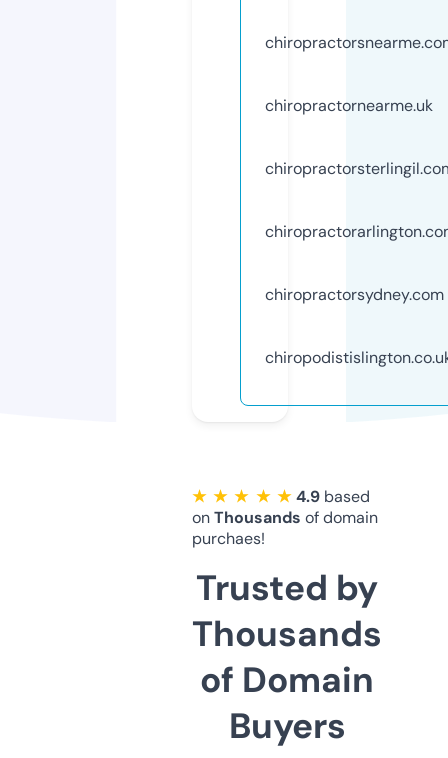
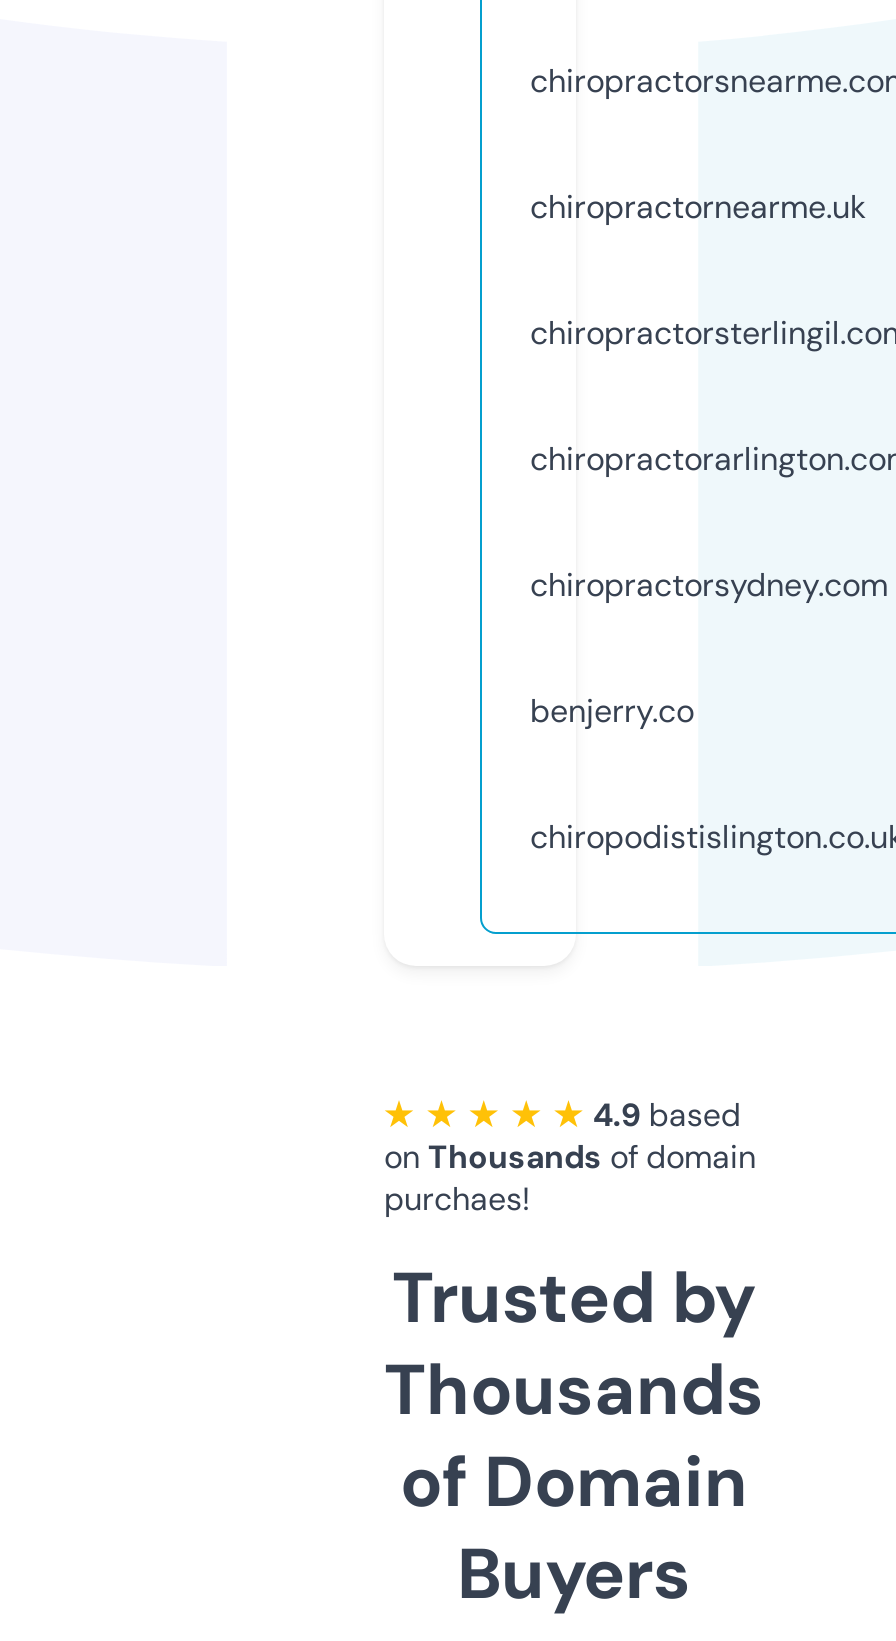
+ benjerry.co
